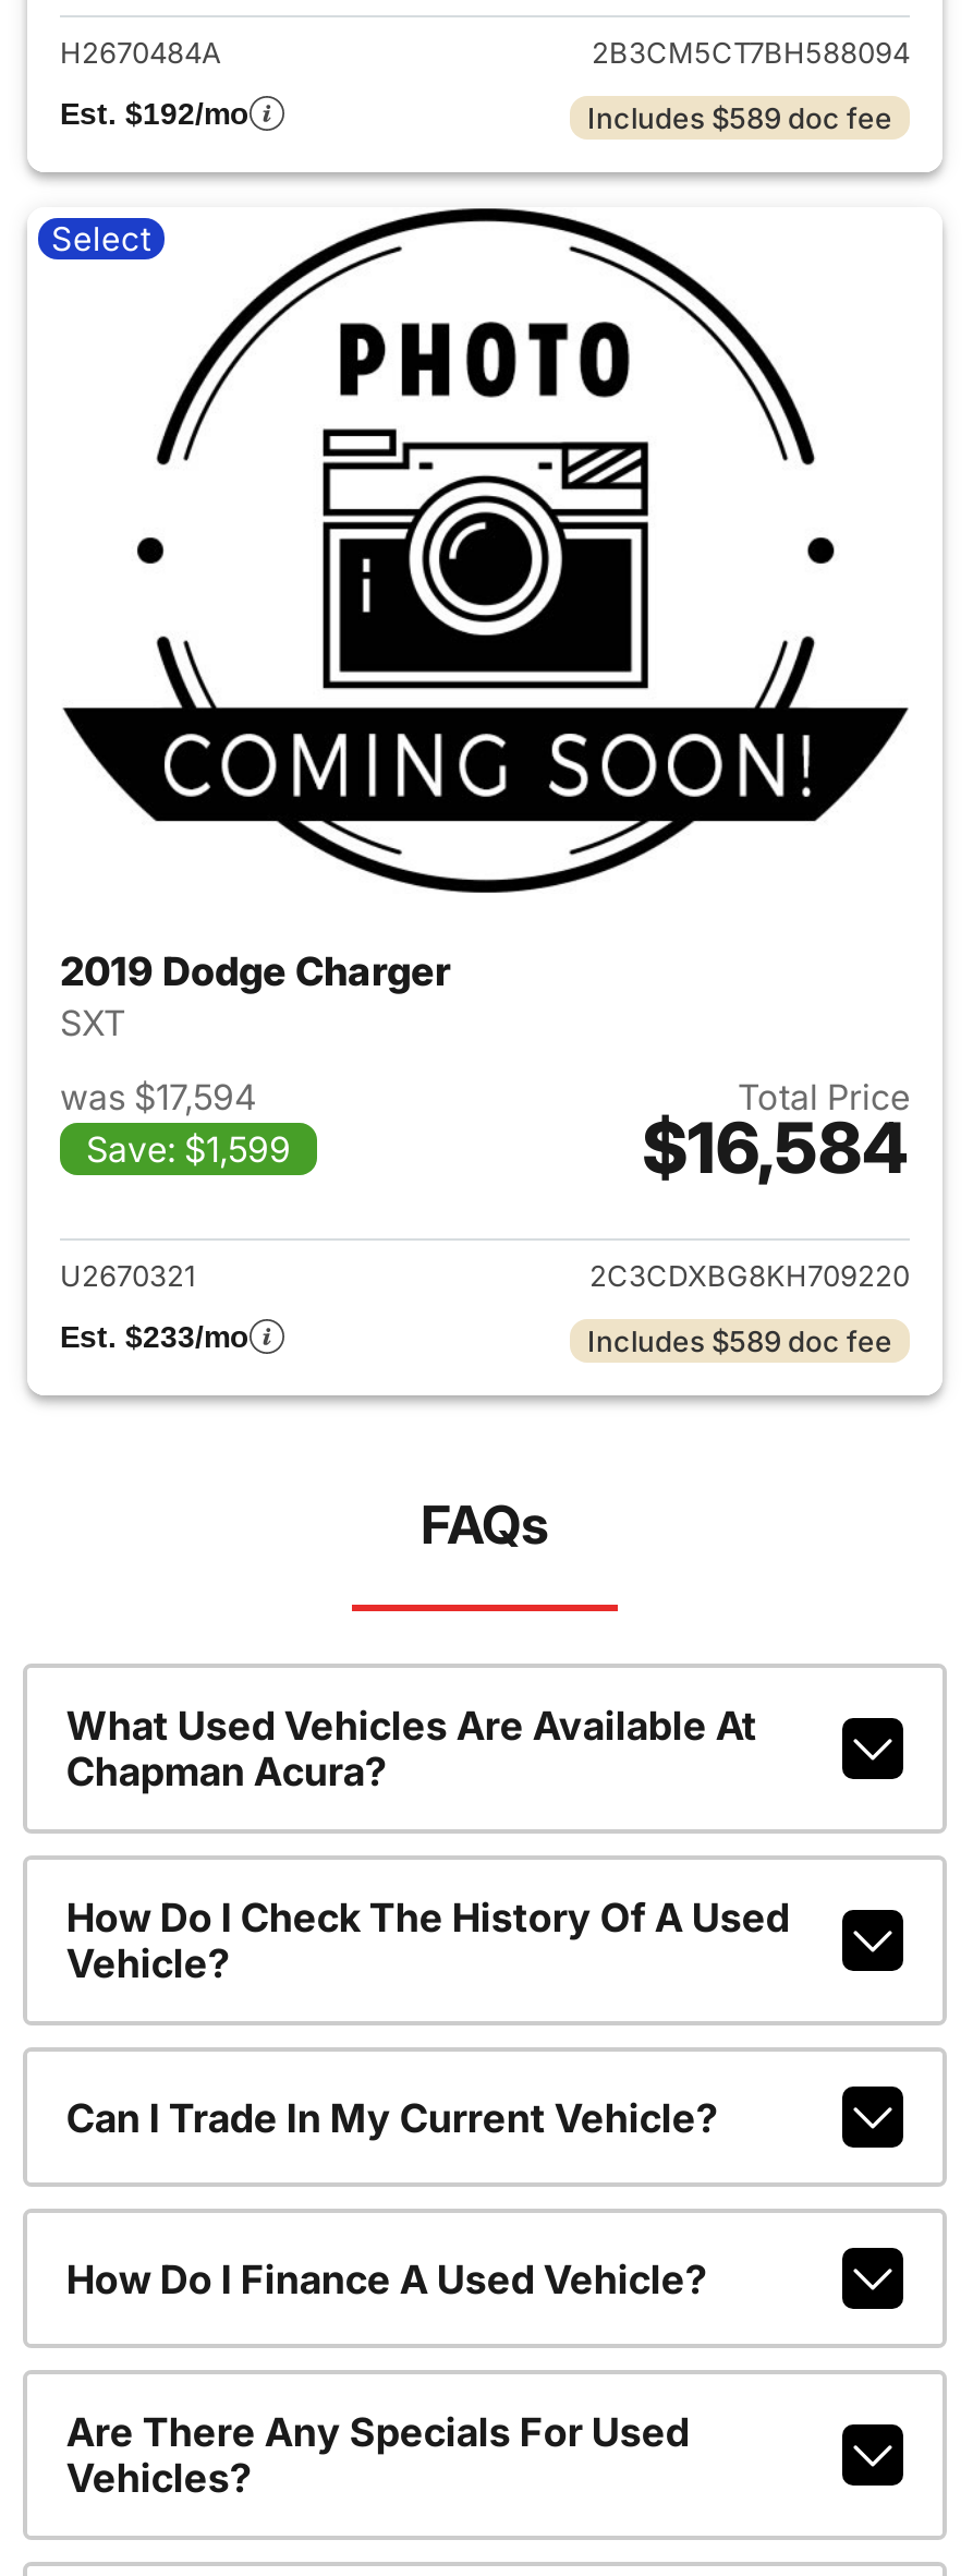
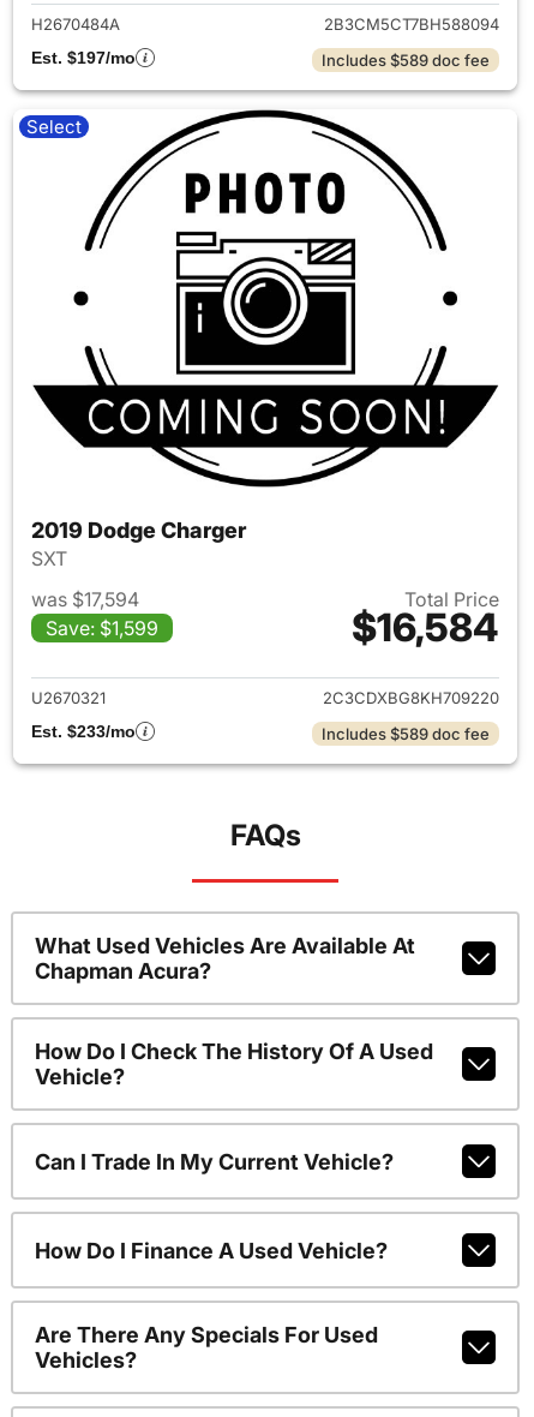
- Est. $192/mo
+ Est. $197/mo
